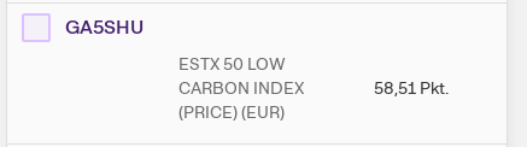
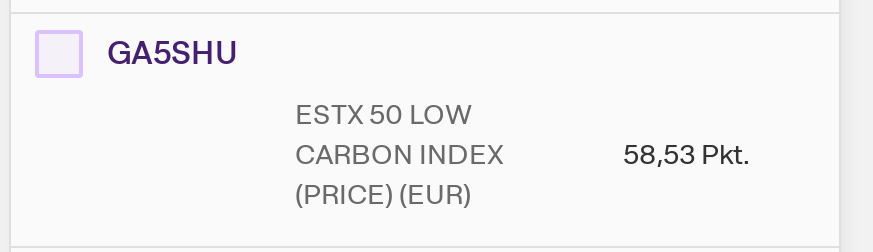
- 58,51 Pkt.
+ 58,53 Pkt.
